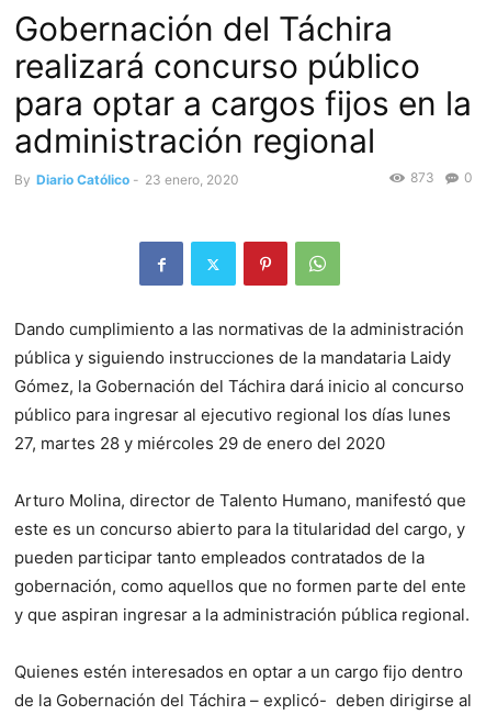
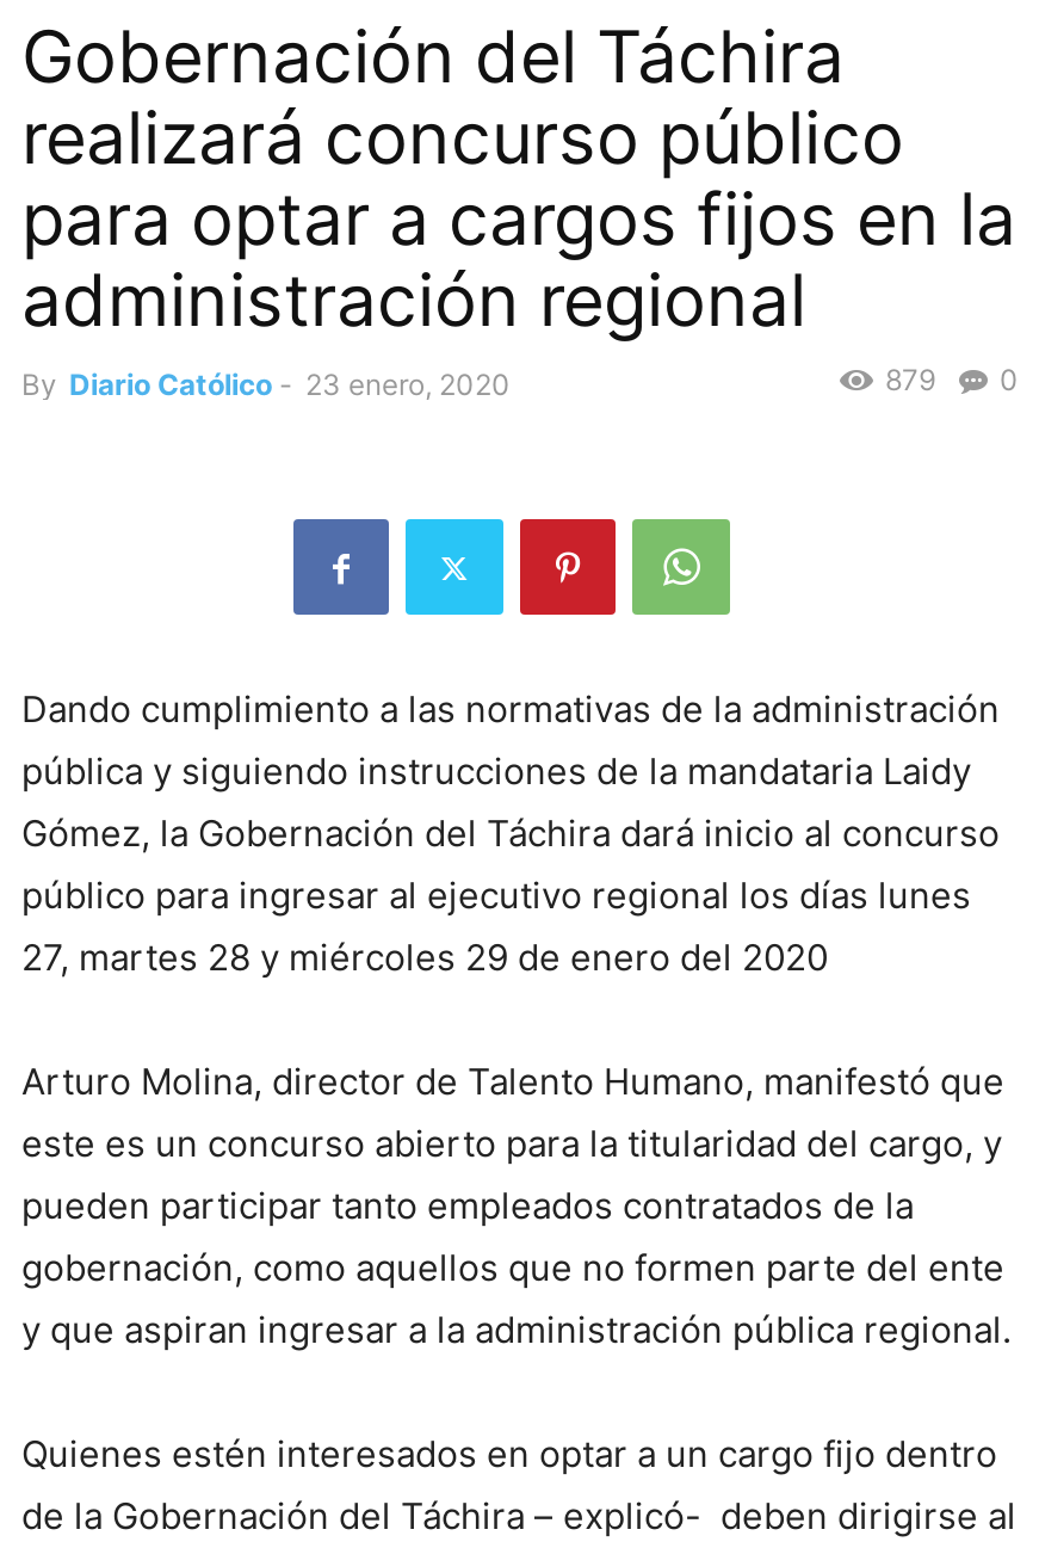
- 873 0
+ 879 0
